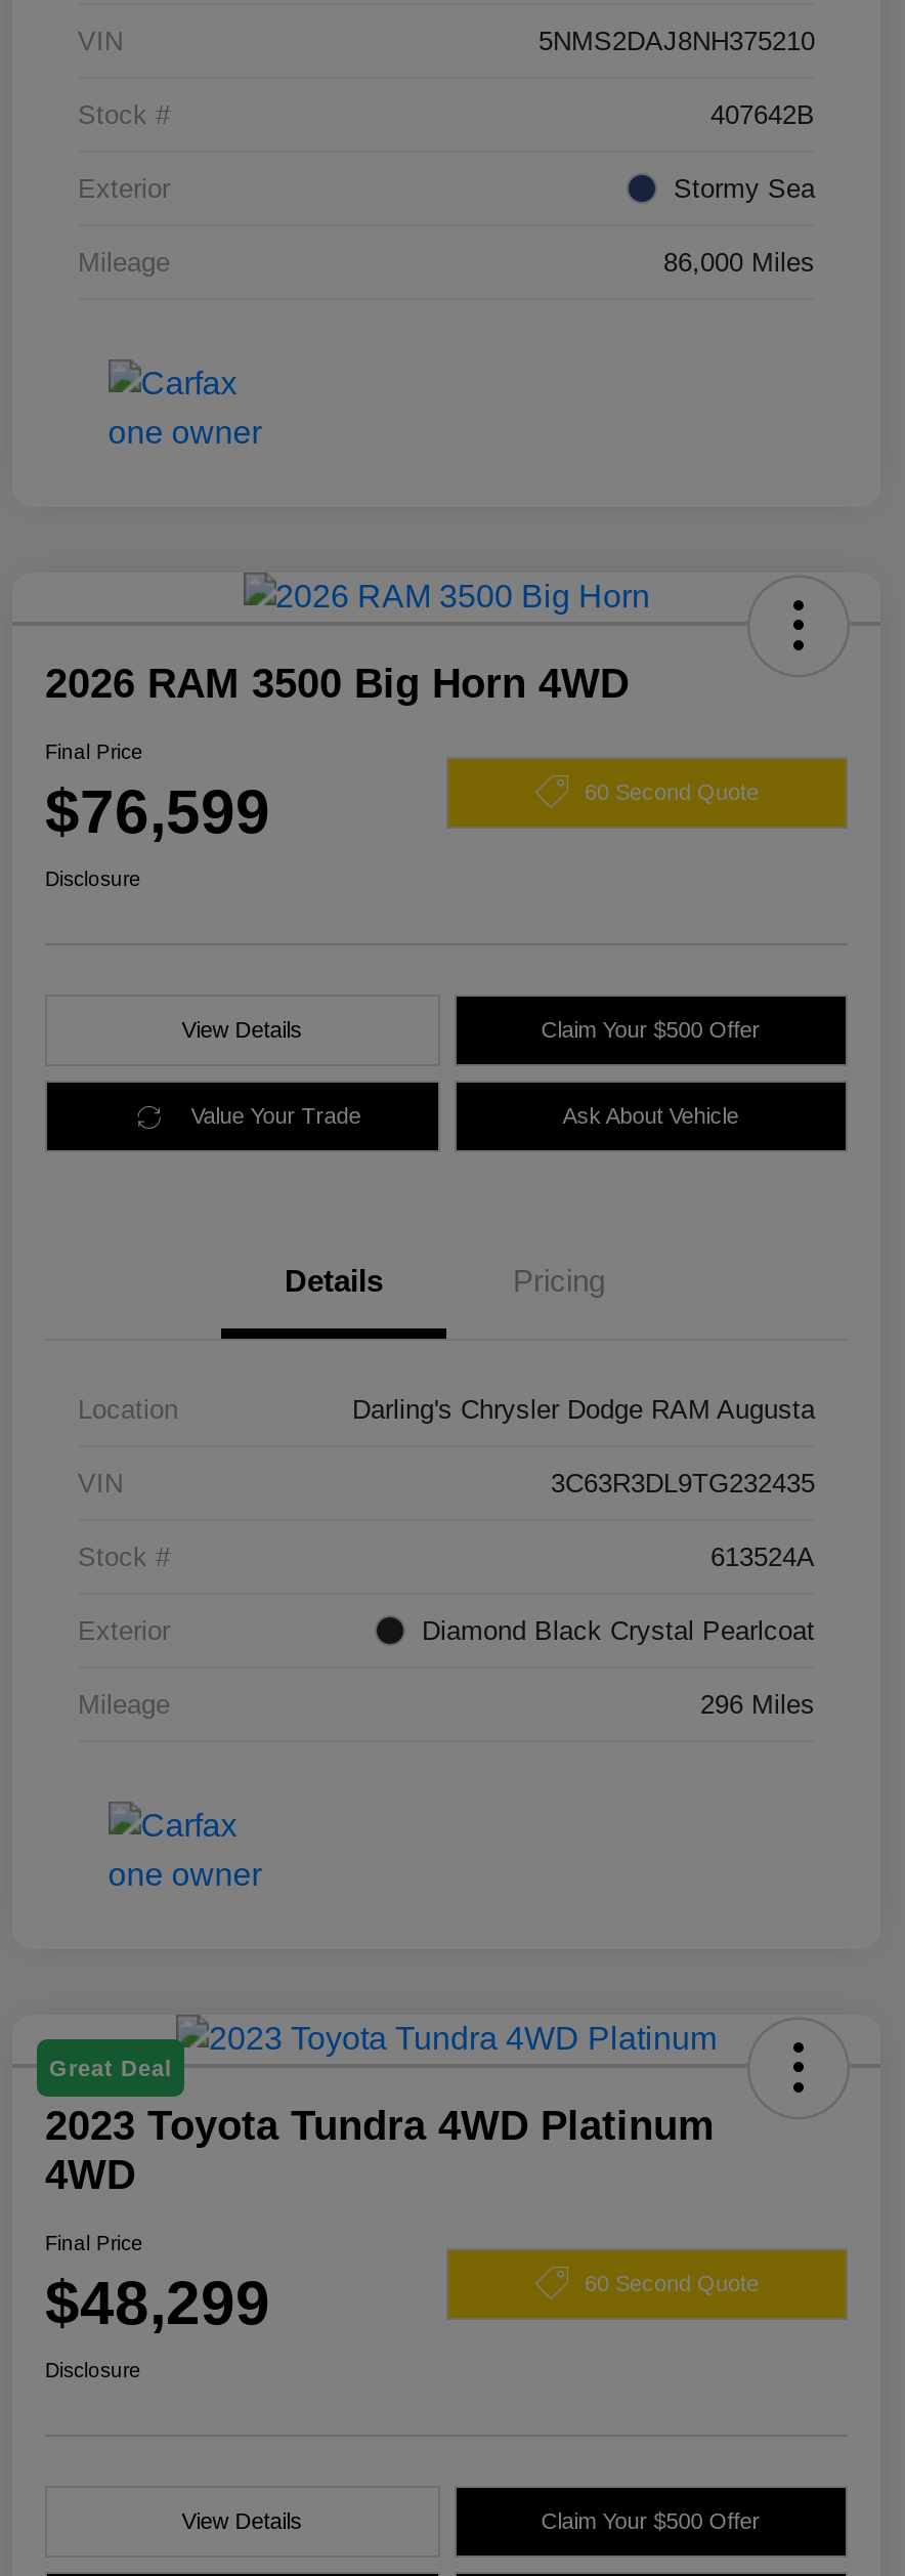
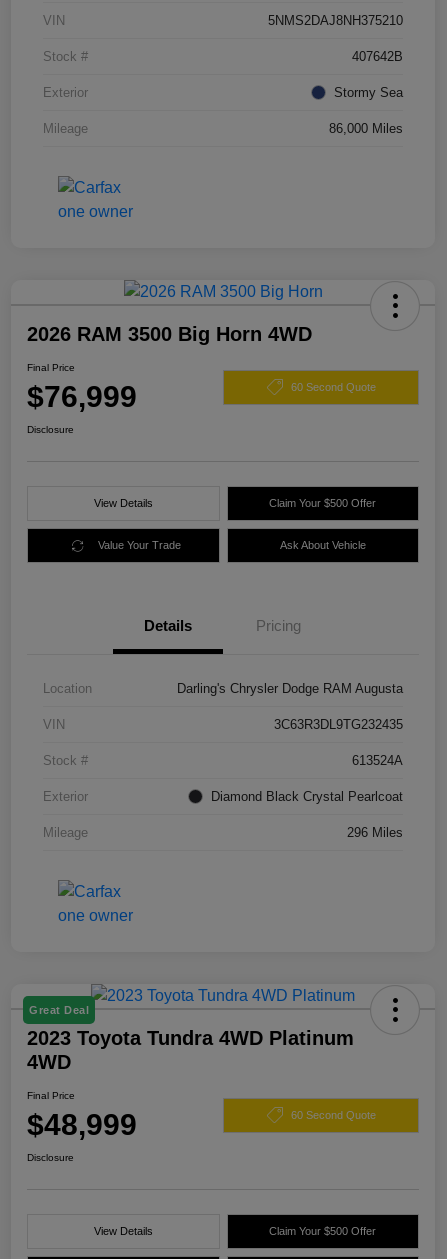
- $76,599
+ $76,999

- $48,299
+ $48,999
